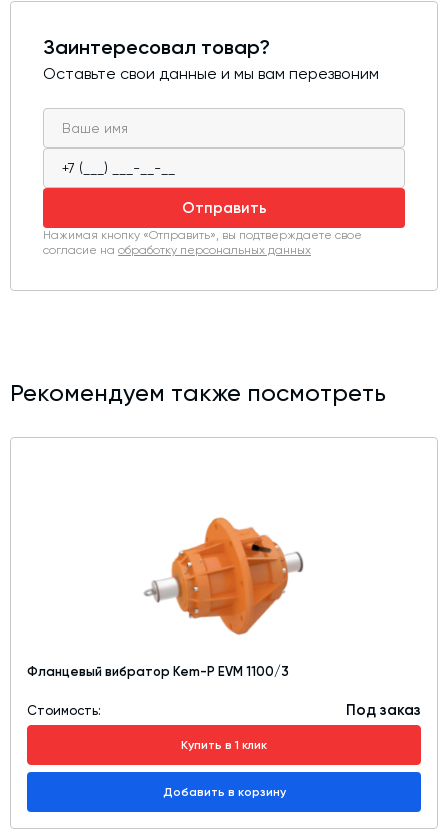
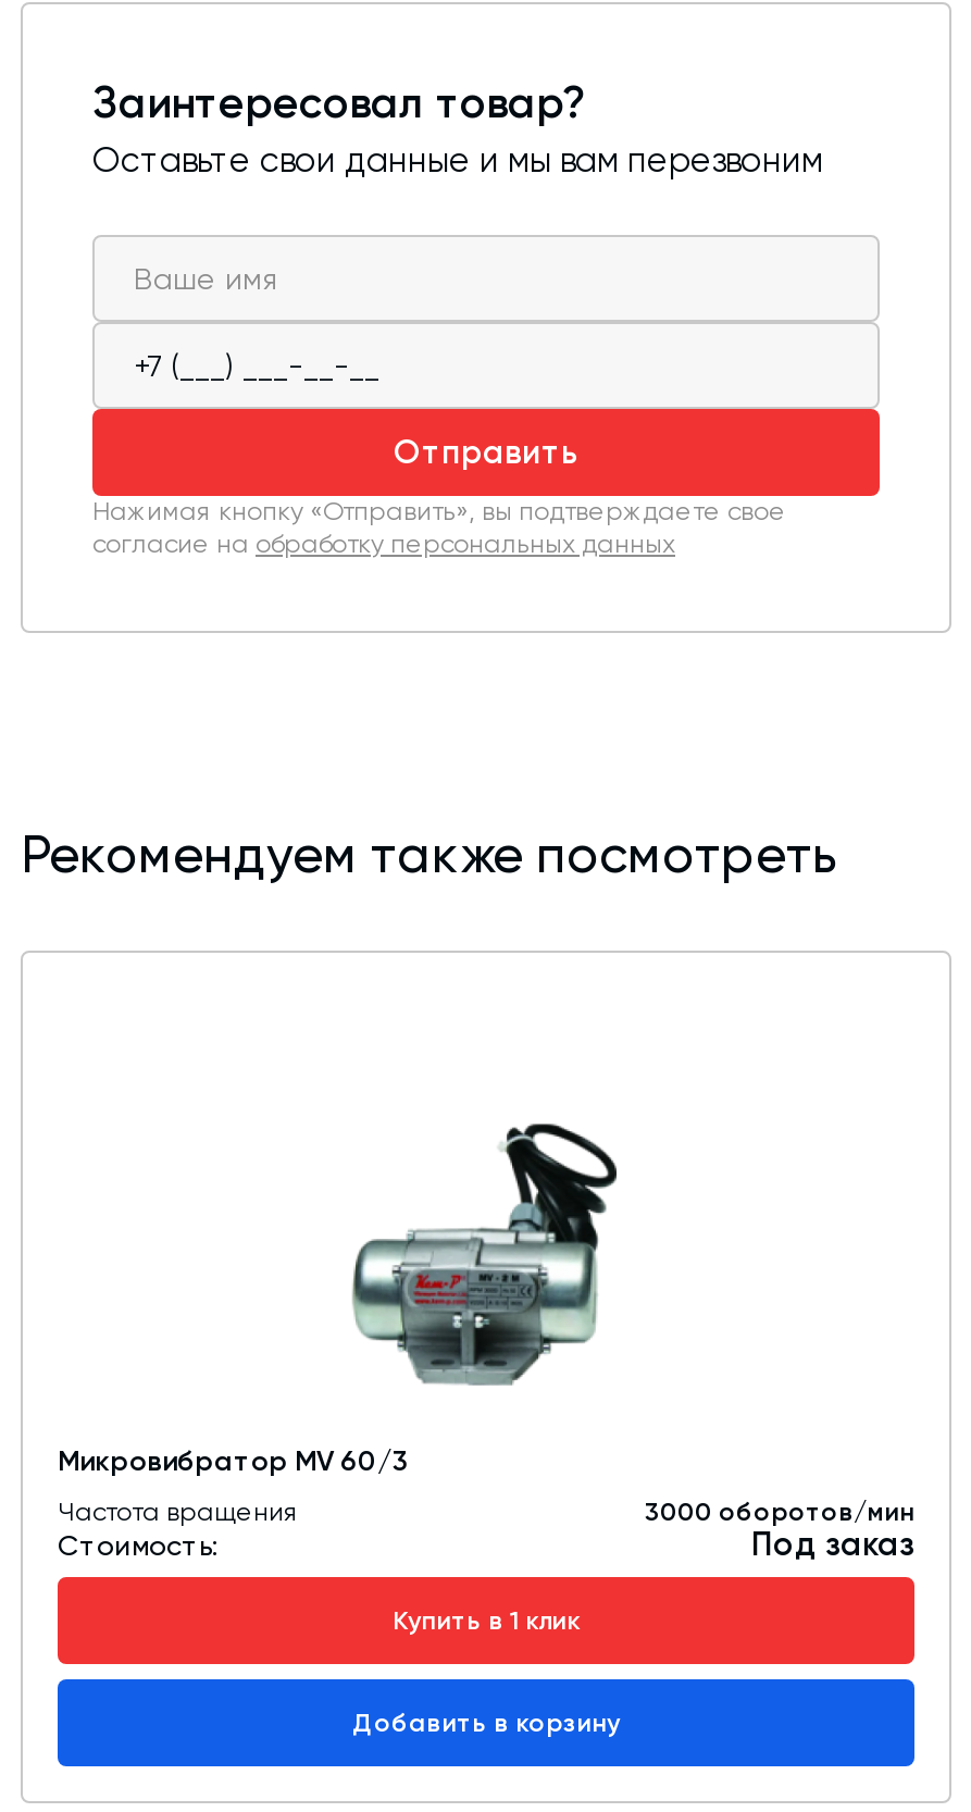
- [image]
- Фланцевый вибратор Kem-P EVM 1100/3
+ [image]
+ Микровибратор МV 60/3
+ Частота вращения
+ 3000 оборотов/мин
